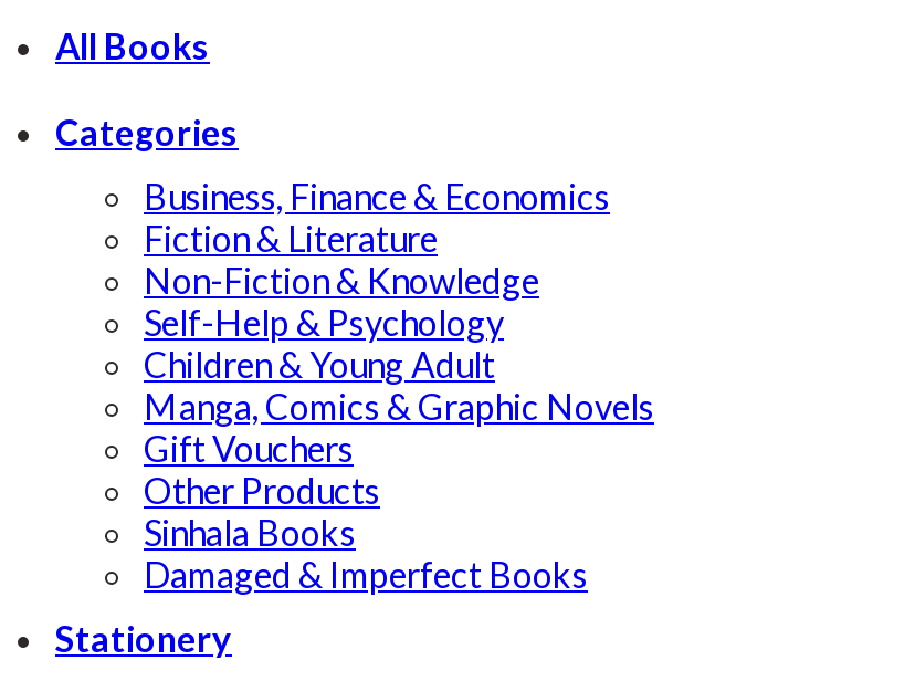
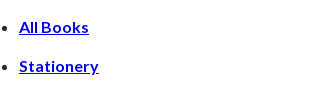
- Categories
- Business, Finance & Economics
- Fiction & Literature
- Non-Fiction & Knowledge
- Self-Help & Psychology
- Children & Young Adult
- Manga, Comics & Graphic Novels
- Gift Vouchers
- Other Products
- Sinhala Books
- Damaged & Imperfect Books
